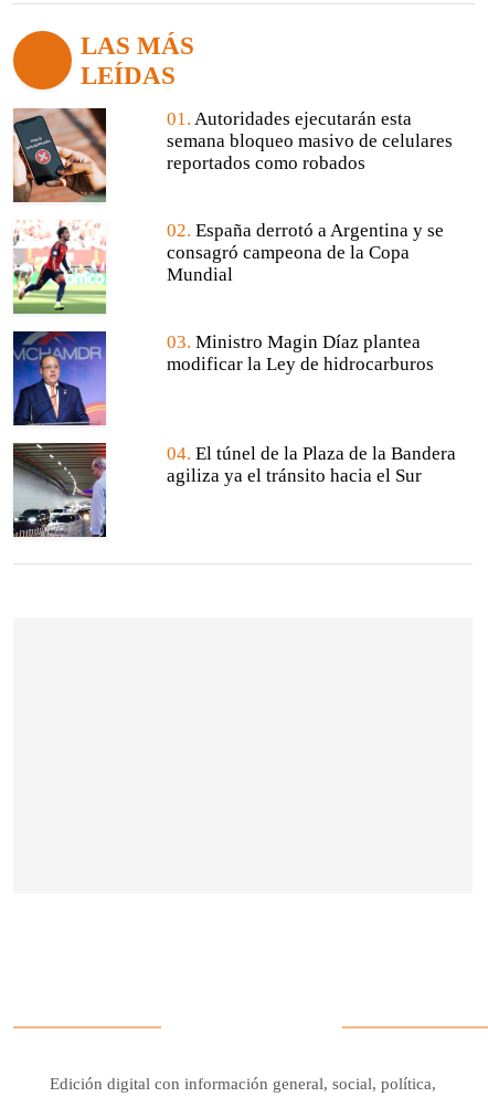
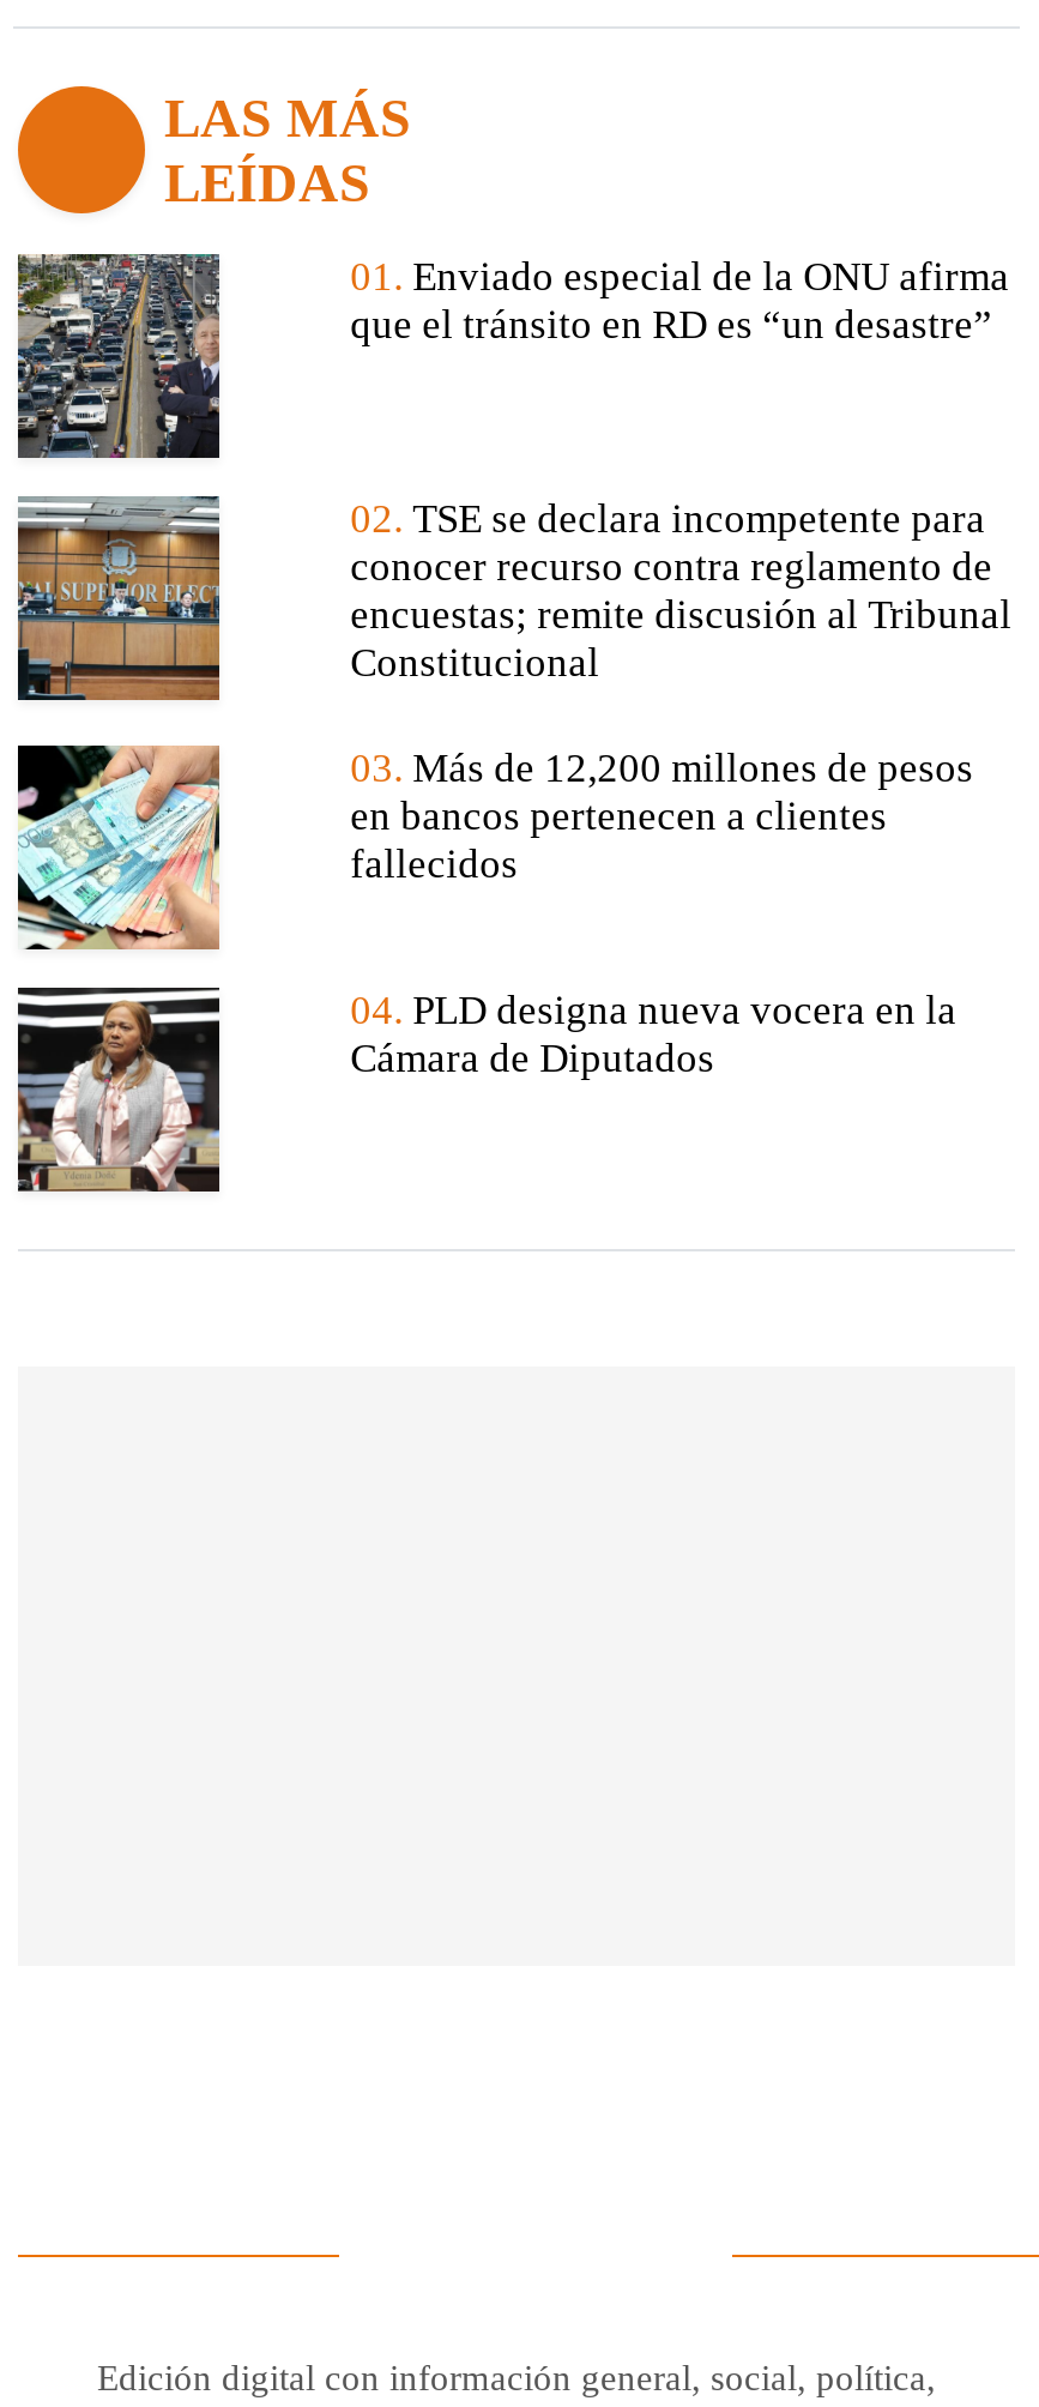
- [image]
+ [image]

- 01. Autoridades ejecutarán esta
- semana bloqueo masivo de celulares
- reportados como robados
+ 01. Enviado especial de la ONU afirma
+ que el tránsito en RD es “un desastre”

- [image]
+ [image]

- 02. España derrotó a Argentina y se
- consagró campeona de la Copa
- Mundial
+ 02. TSE se declara incompetente para
+ conocer recurso contra reglamento de
+ encuestas; remite discusión al Tribunal
+ Constitucional

- [image]
+ [image]

- 03. Ministro Magin Díaz plantea
- modificar la Ley de hidrocarburos
+ 03. Más de 12,200 millones de pesos
+ en bancos pertenecen a clientes
+ fallecidos

- [image]
+ [image]

- 04. El túnel de la Plaza de la Bandera
- agiliza ya el tránsito hacia el Sur
+ 04. PLD designa nueva vocera en la
+ Cámara de Diputados
